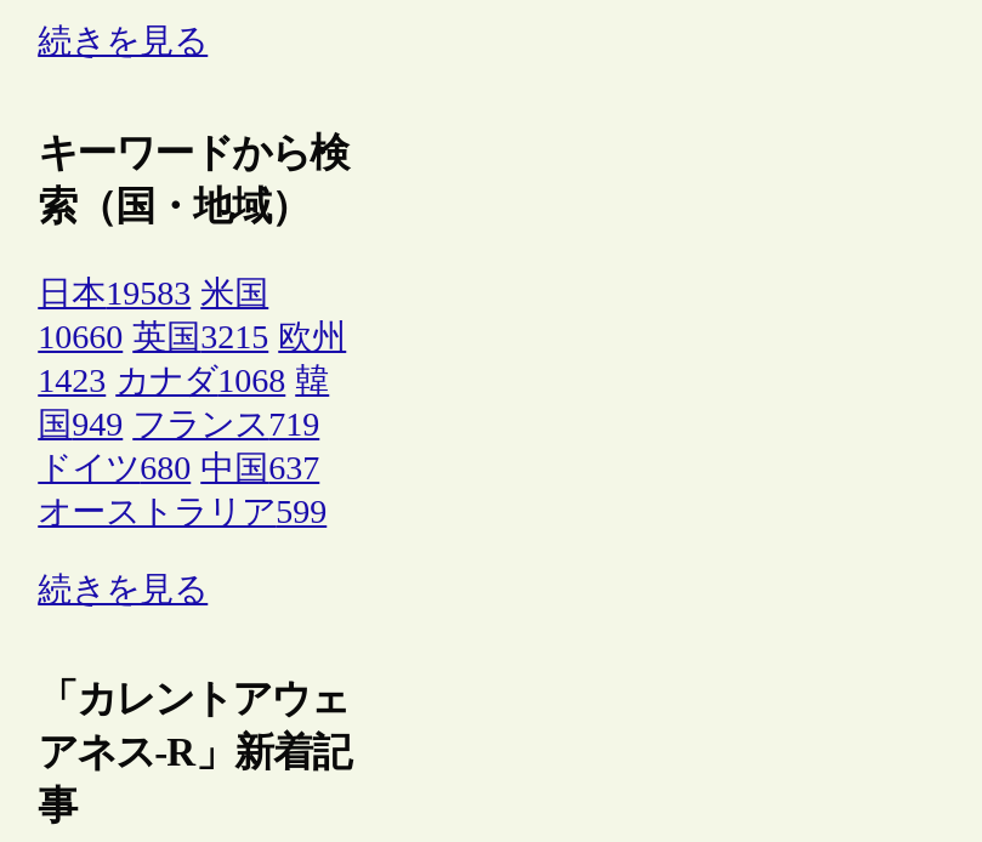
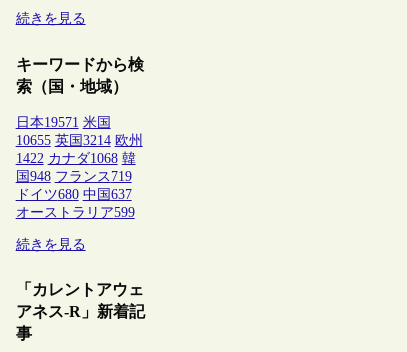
- 日本19583 米国
+ 日本19571 米国

- 10660 英国3215 欧州
+ 10655 英国3214 欧州

- 1423 カナダ1068 韓
+ 1422 カナダ1068 韓

- 国949 フランス719
+ 国948 フランス719
